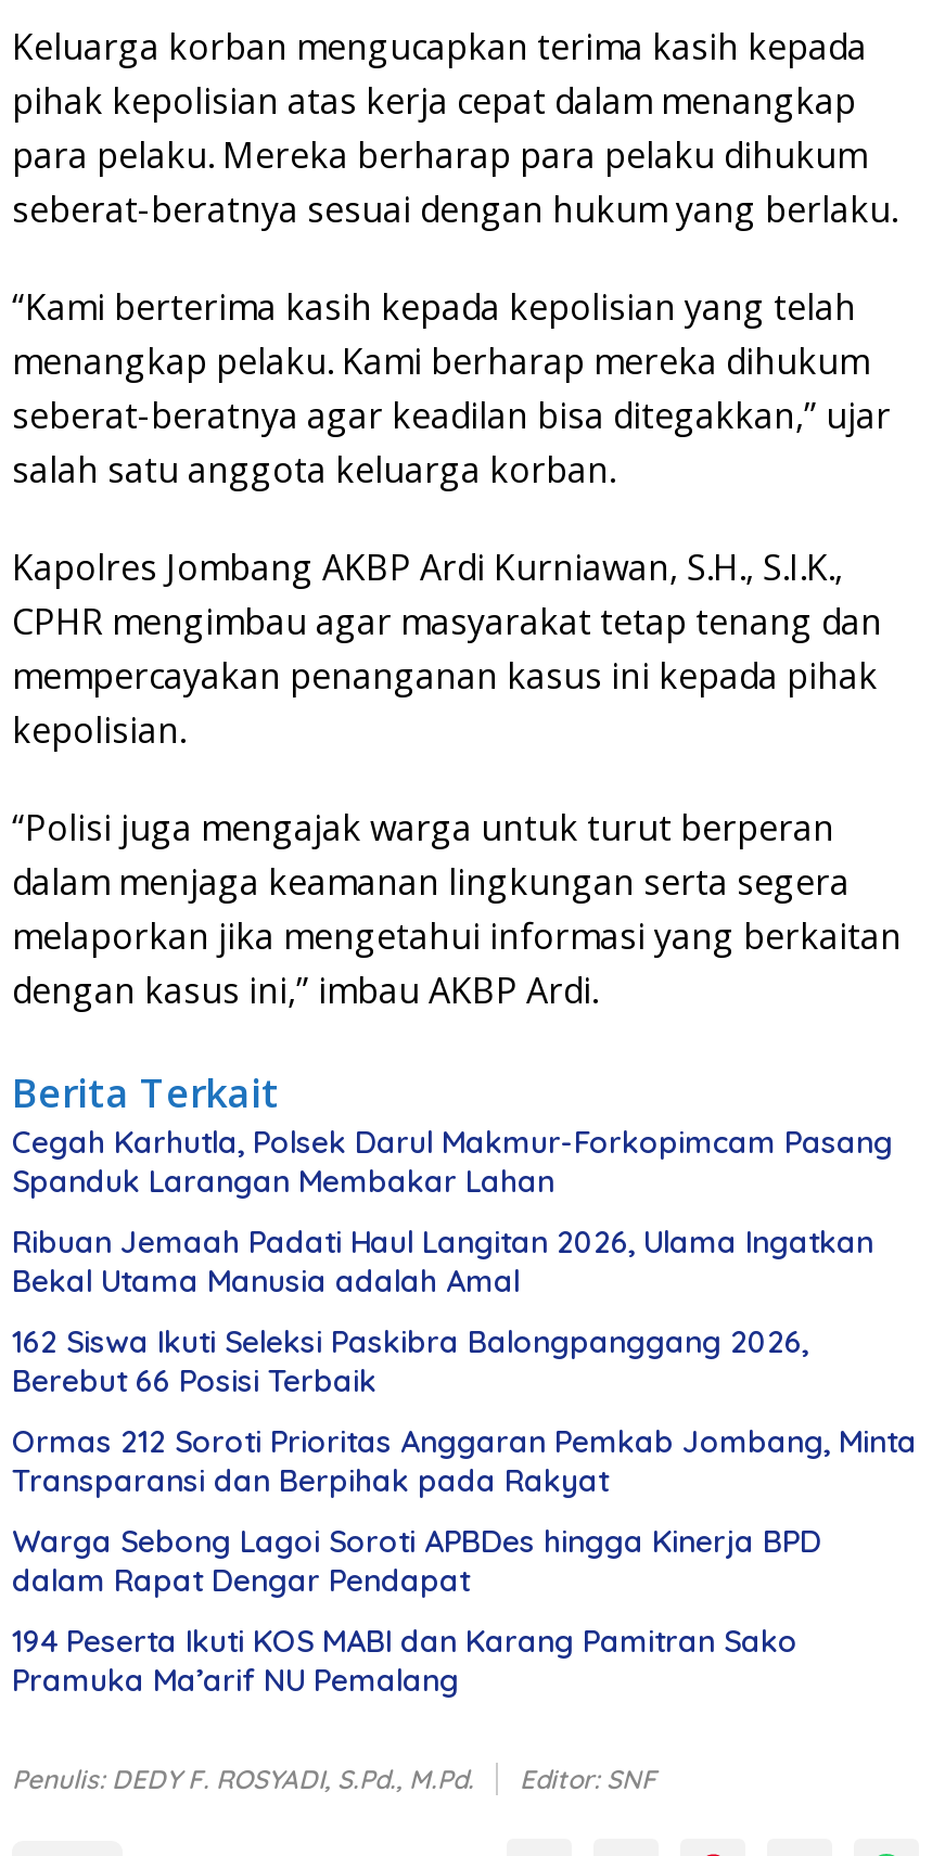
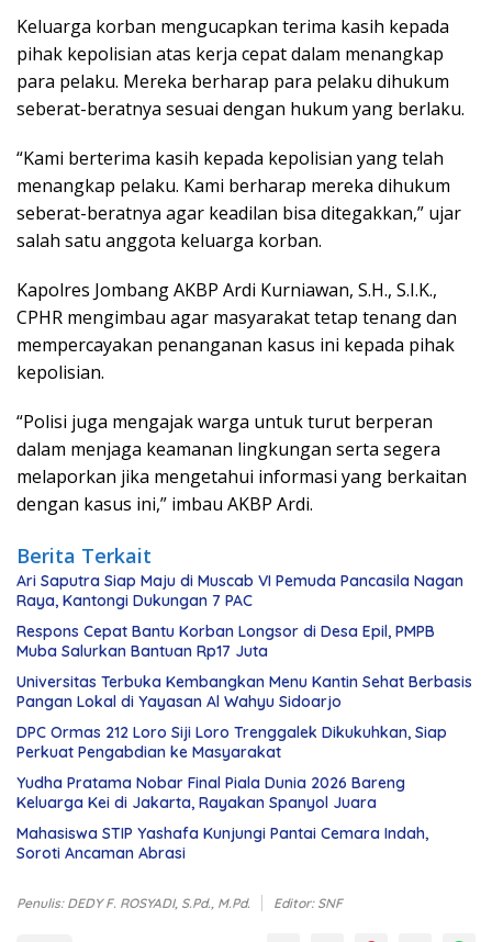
- Cegah Karhutla, Polsek Darul Makmur-Forkopimcam Pasang
- Spanduk Larangan Membakar Lahan
+ Ari Saputra Siap Maju di Muscab VI Pemuda Pancasila Nagan
+ Raya, Kantongi Dukungan 7 PAC

- Ribuan Jemaah Padati Haul Langitan 2026, Ulama Ingatkan
- Bekal Utama Manusia adalah Amal
+ Respons Cepat Bantu Korban Longsor di Desa Epil, PMPB
+ Muba Salurkan Bantuan Rp17 Juta

- 162 Siswa Ikuti Seleksi Paskibra Balongpanggang 2026,
- Berebut 66 Posisi Terbaik
+ Universitas Terbuka Kembangkan Menu Kantin Sehat Berbasis
+ Pangan Lokal di Yayasan Al Wahyu Sidoarjo

- Ormas 212 Soroti Prioritas Anggaran Pemkab Jombang, Minta
- Transparansi dan Berpihak pada Rakyat
+ DPC Ormas 212 Loro Siji Loro Trenggalek Dikukuhkan, Siap
+ Perkuat Pengabdian ke Masyarakat

- Warga Sebong Lagoi Soroti APBDes hingga Kinerja BPD
- dalam Rapat Dengar Pendapat
+ Yudha Pratama Nobar Final Piala Dunia 2026 Bareng
+ Keluarga Kei di Jakarta, Rayakan Spanyol Juara

- 194 Peserta Ikuti KOS MABI dan Karang Pamitran Sako
- Pramuka Ma’arif NU Pemalang
+ Mahasiswa STIP Yashafa Kunjungi Pantai Cemara Indah,
+ Soroti Ancaman Abrasi
